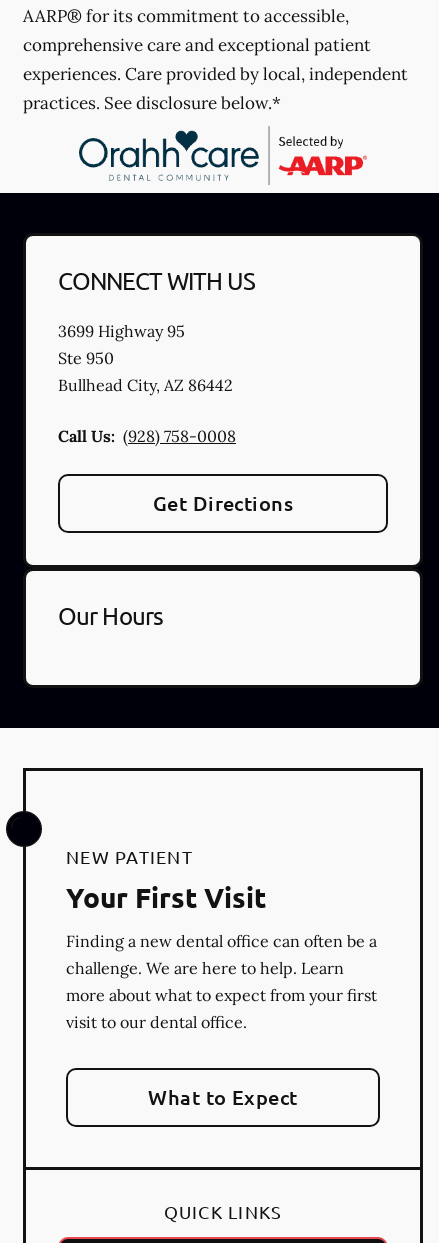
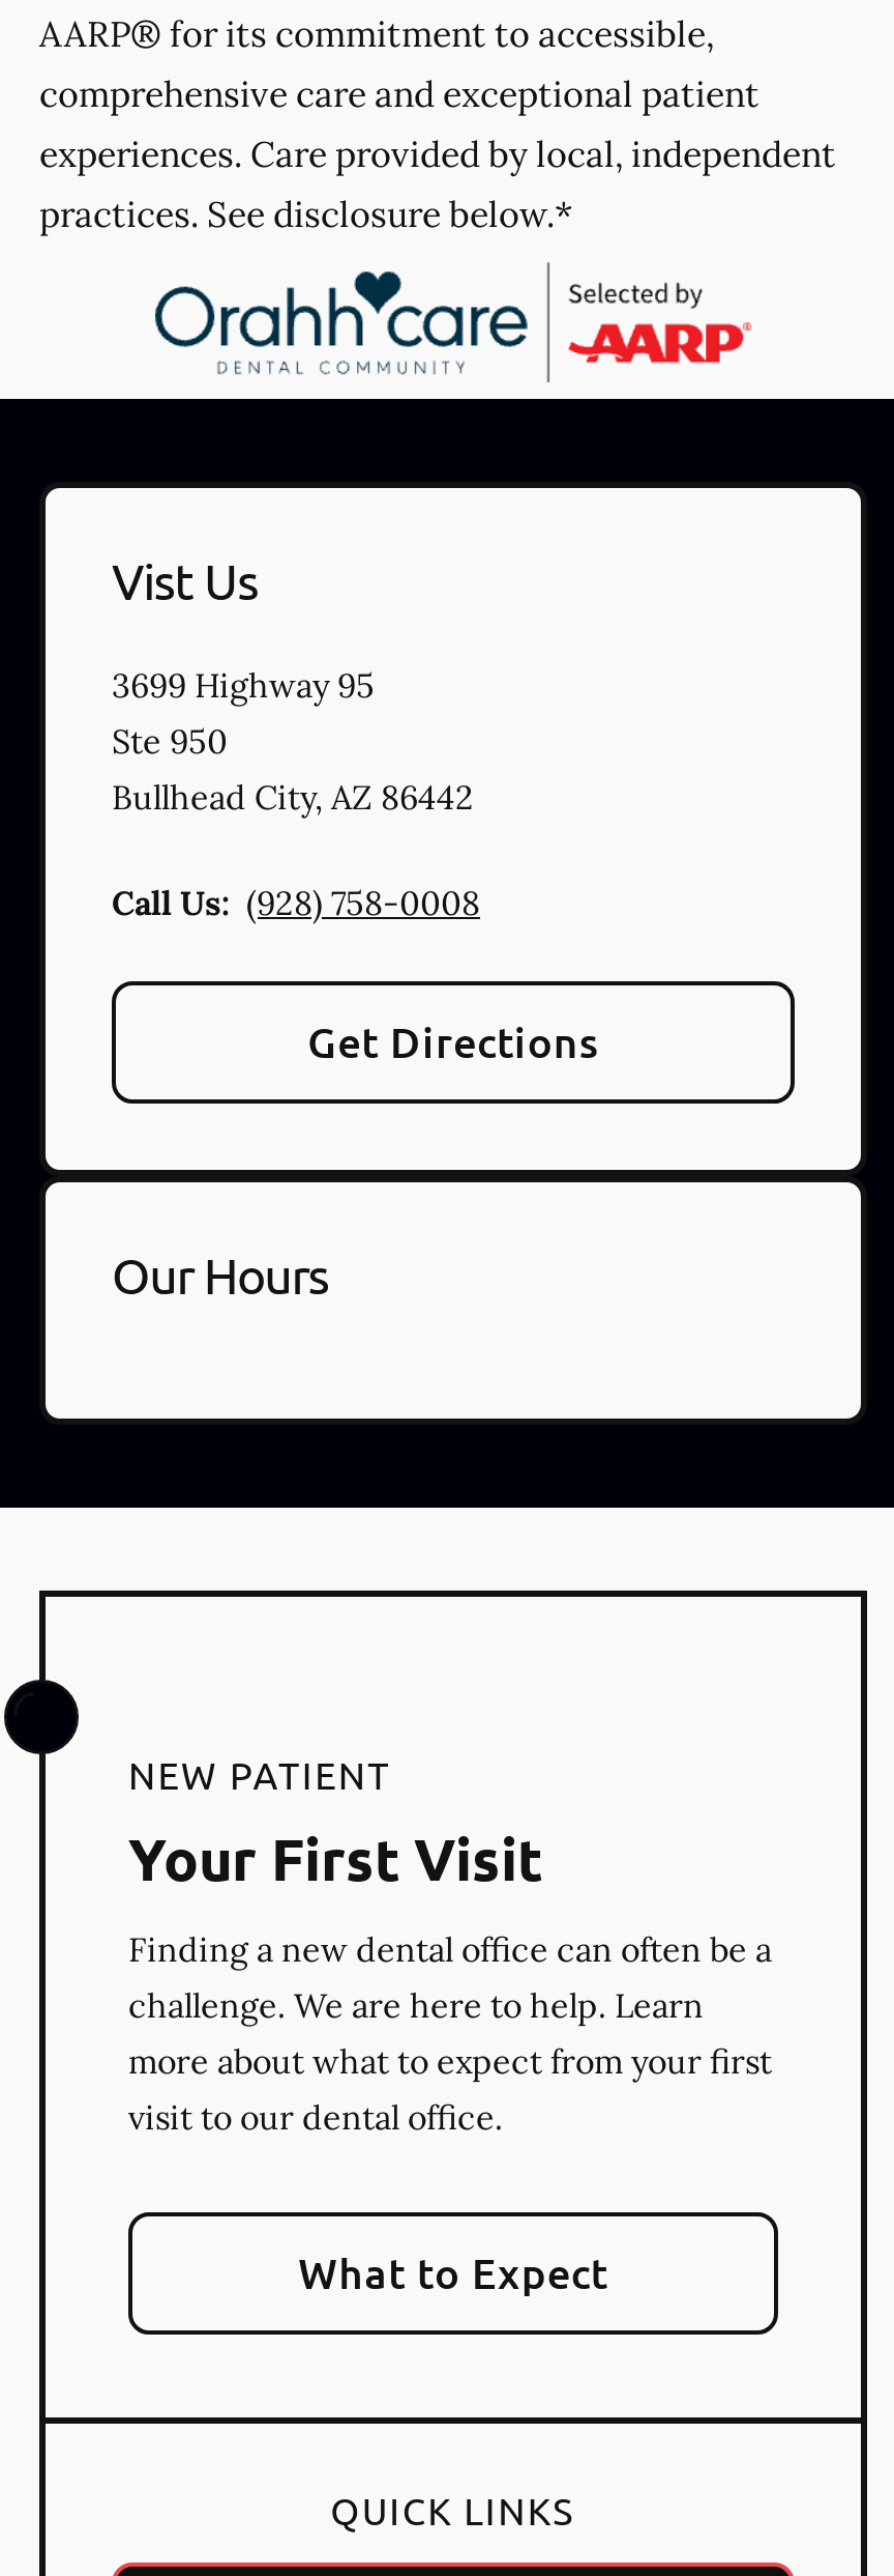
- CONNECT WITH US
+ Vist Us
